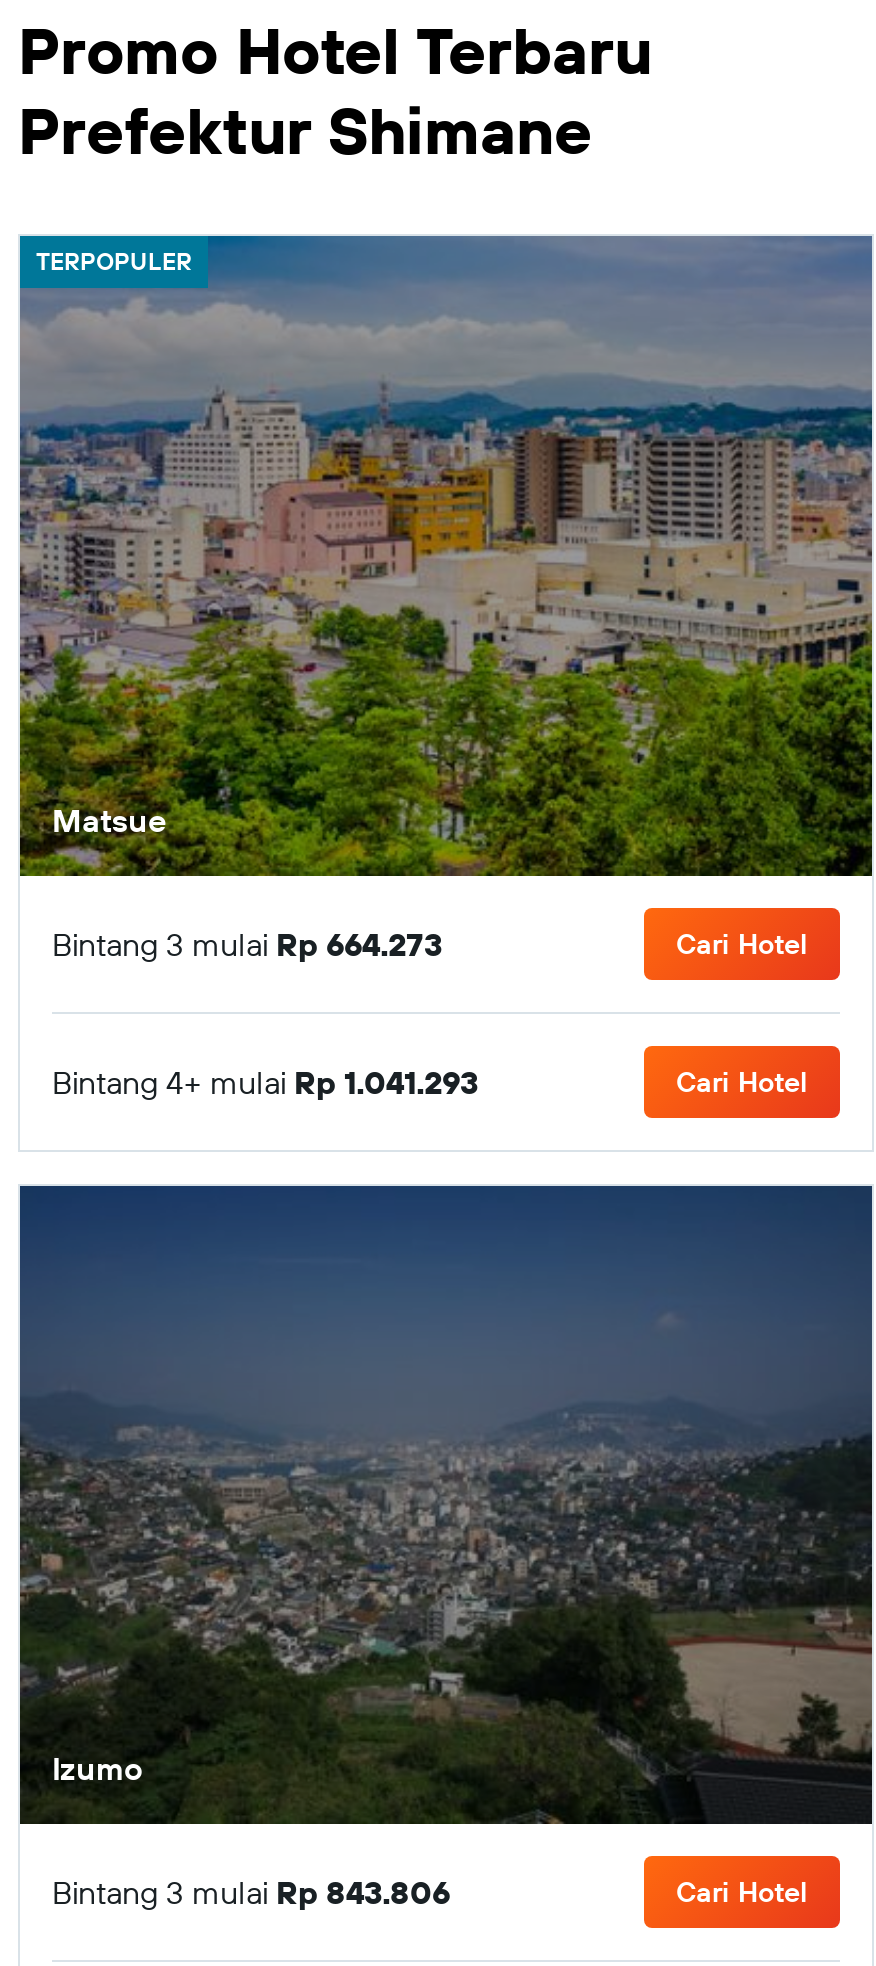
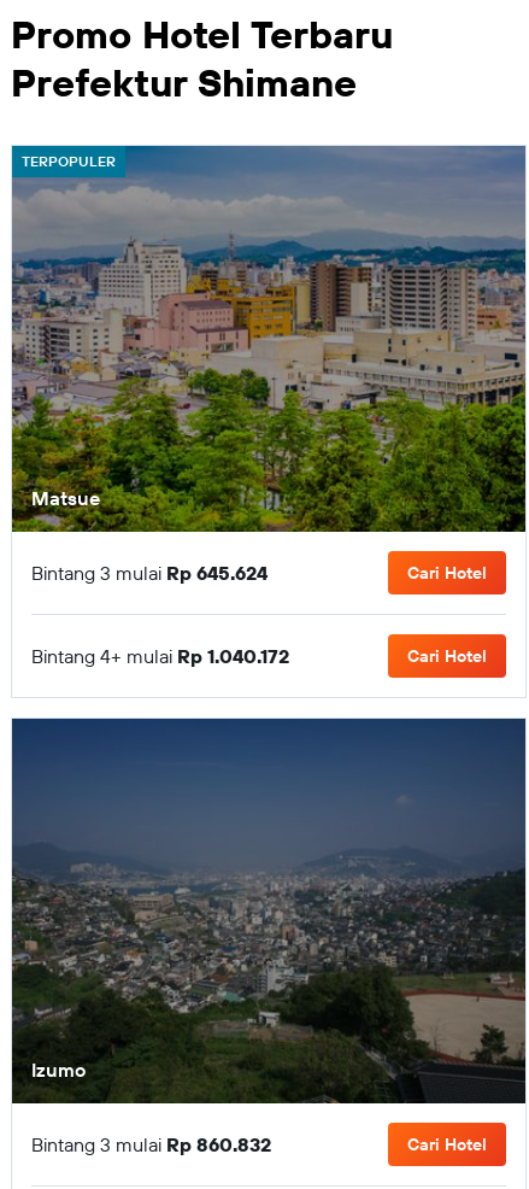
- Bintang 3 mulai Rp 664.273
+ Bintang 3 mulai Rp 645.624

- Bintang 4+ mulai Rp 1.041.293
+ Bintang 4+ mulai Rp 1.040.172

- Bintang 3 mulai Rp 843.806
+ Bintang 3 mulai Rp 860.832
